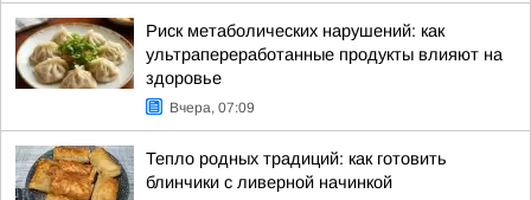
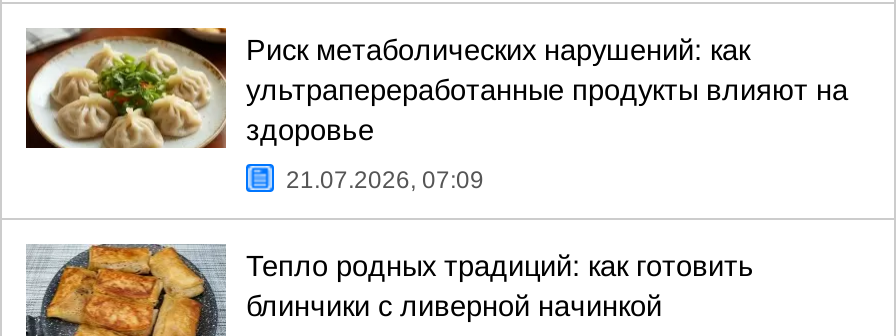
- Вчера, 07:09
+ 21.07.2026, 07:09
